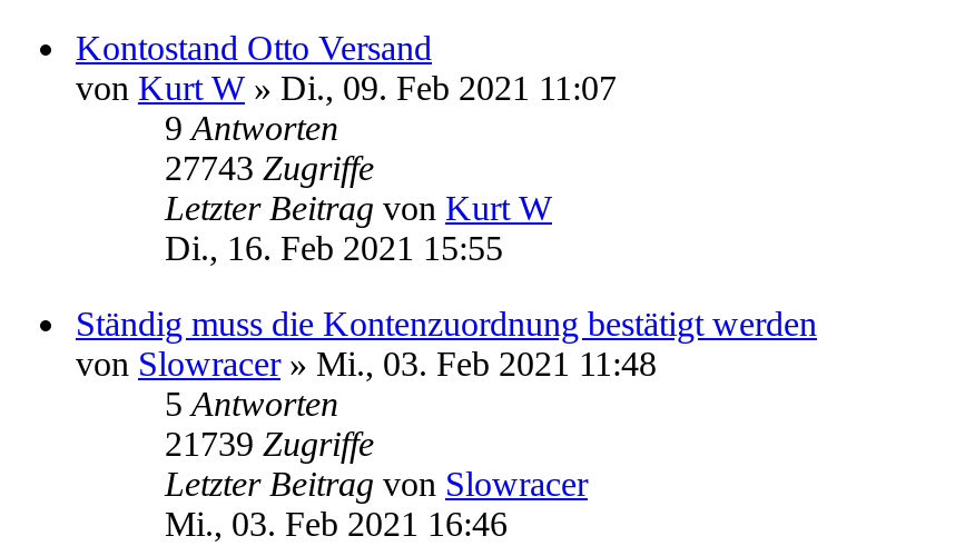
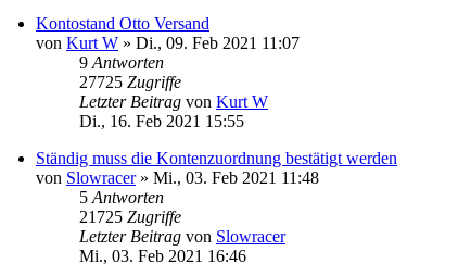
- 27743 Zugriffe
+ 27725 Zugriffe

- 21739 Zugriffe
+ 21725 Zugriffe
